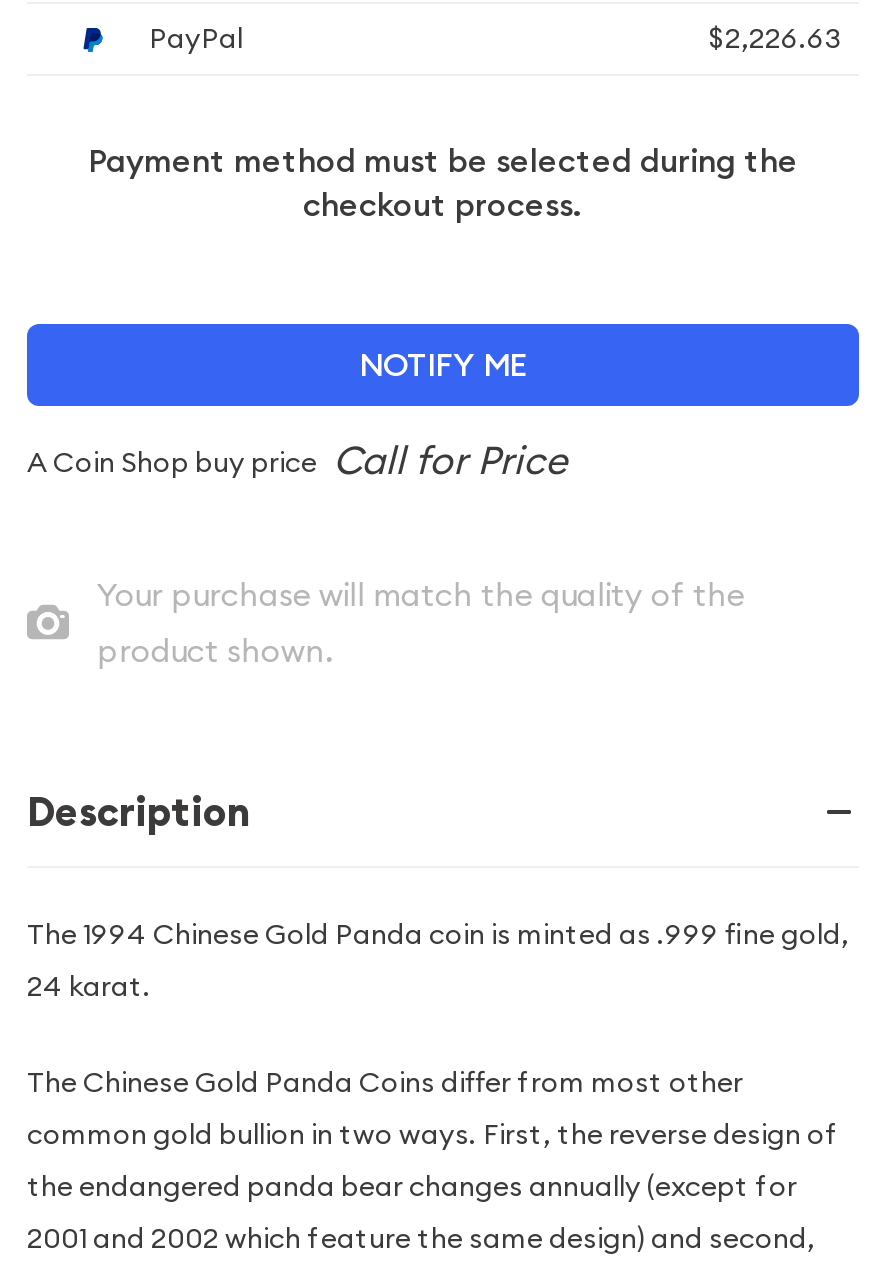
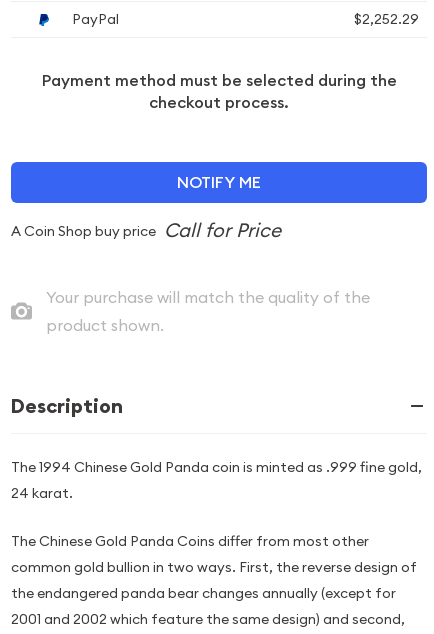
- $2,226.63
+ $2,252.29
